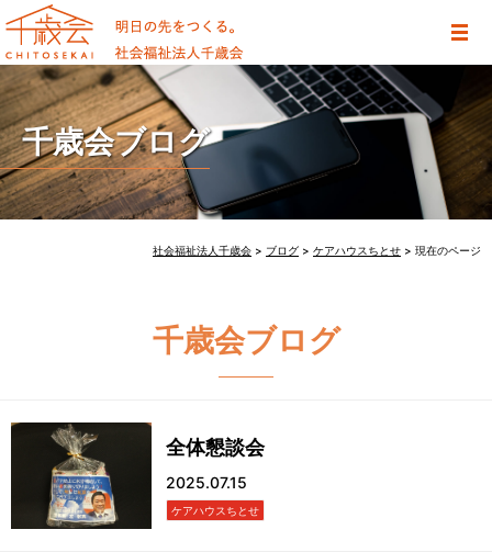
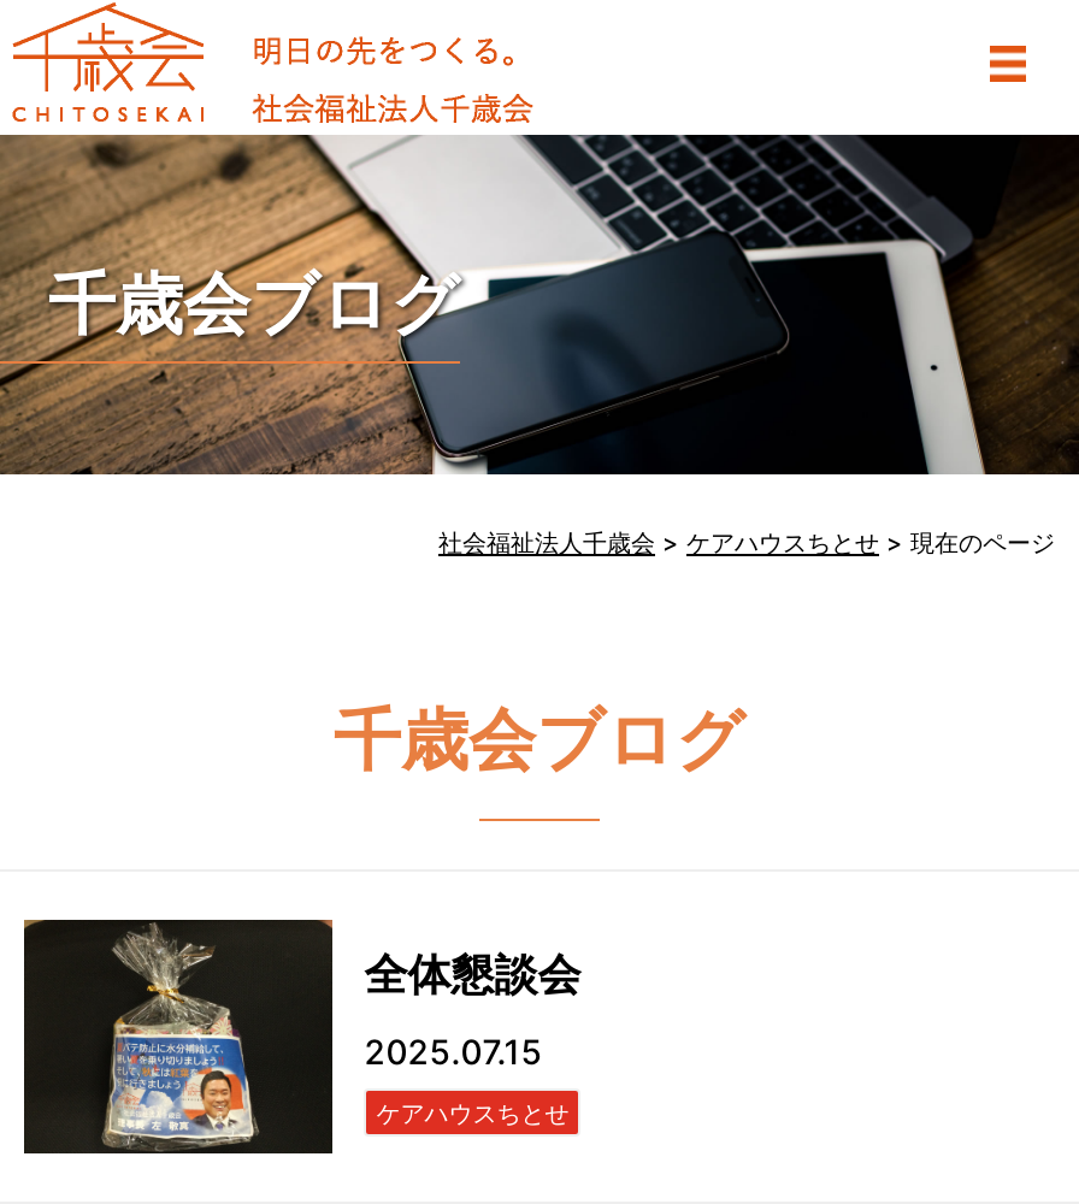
- 社会福祉法人千歳会>ブログ>ケアハウスちとせ>現在のページ
+ 社会福祉法人千歳会>ケアハウスちとせ>現在のページ
